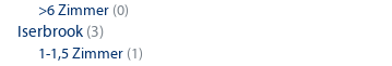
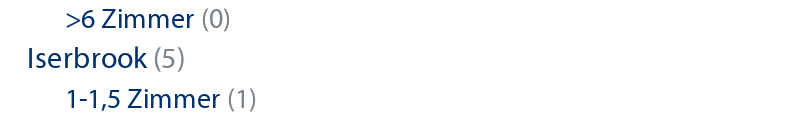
- Iserbrook (3)
+ Iserbrook (5)
